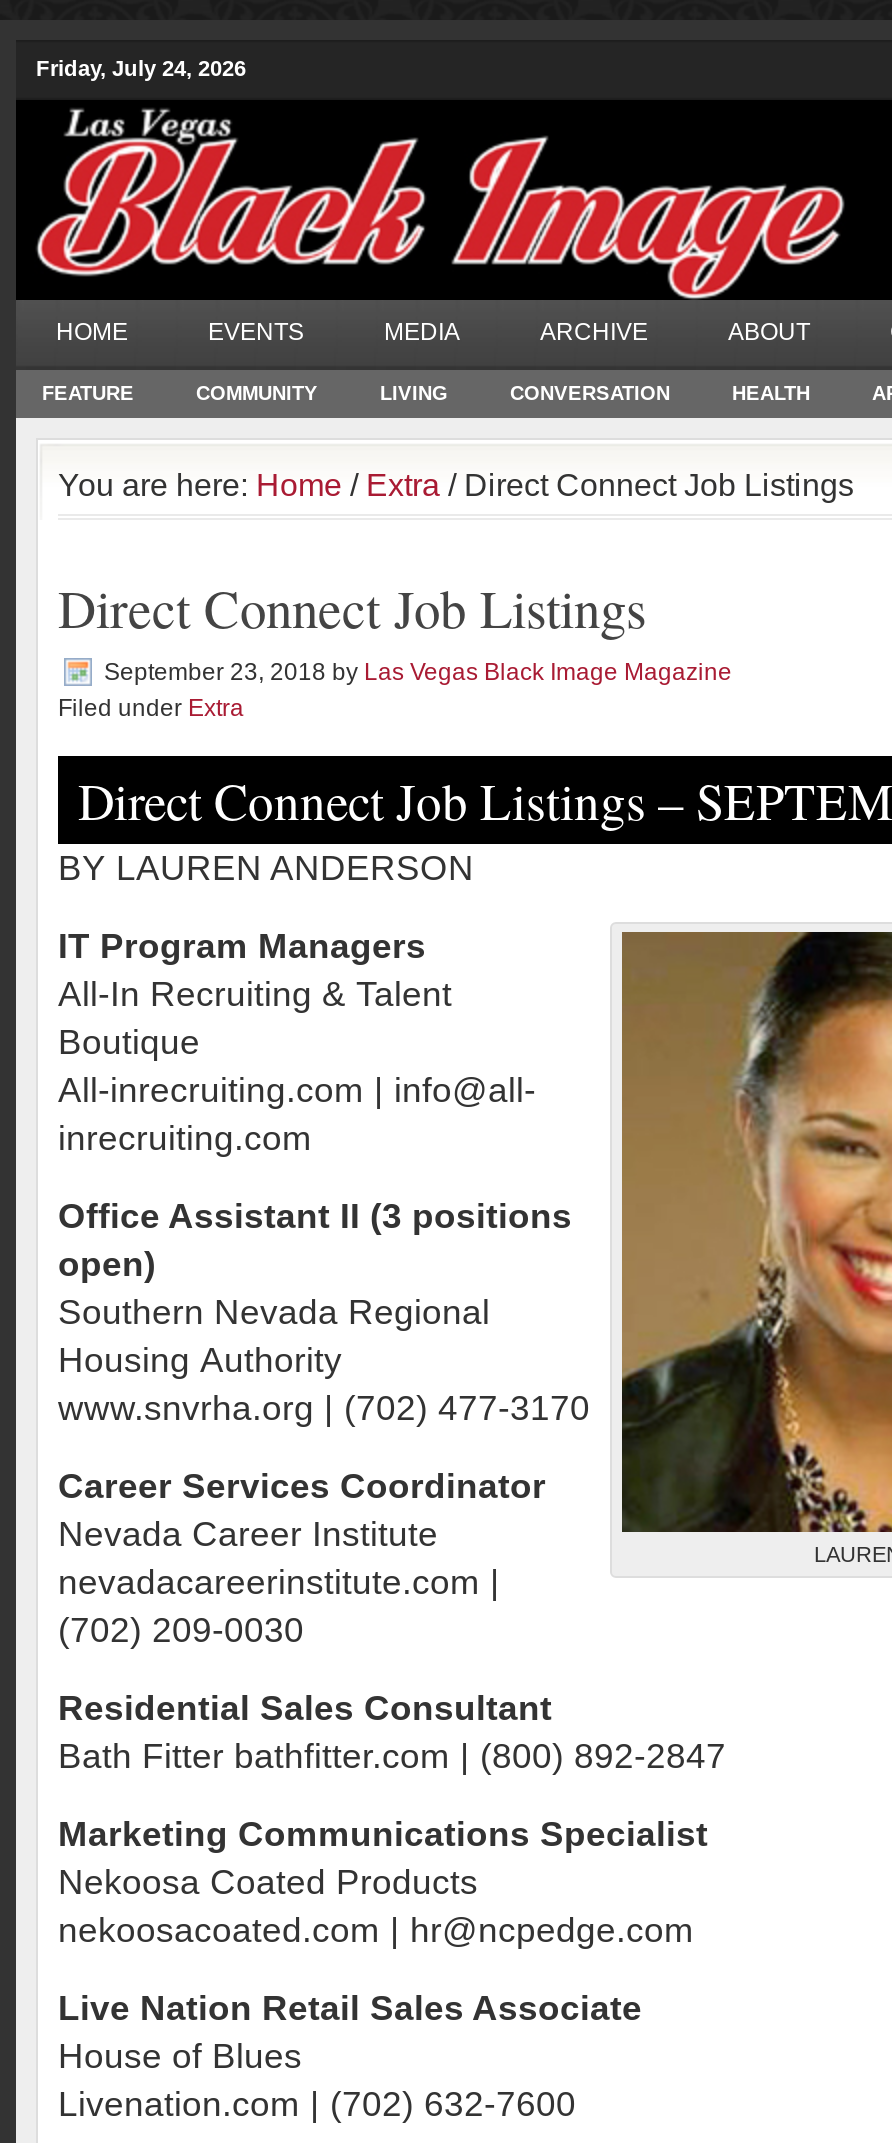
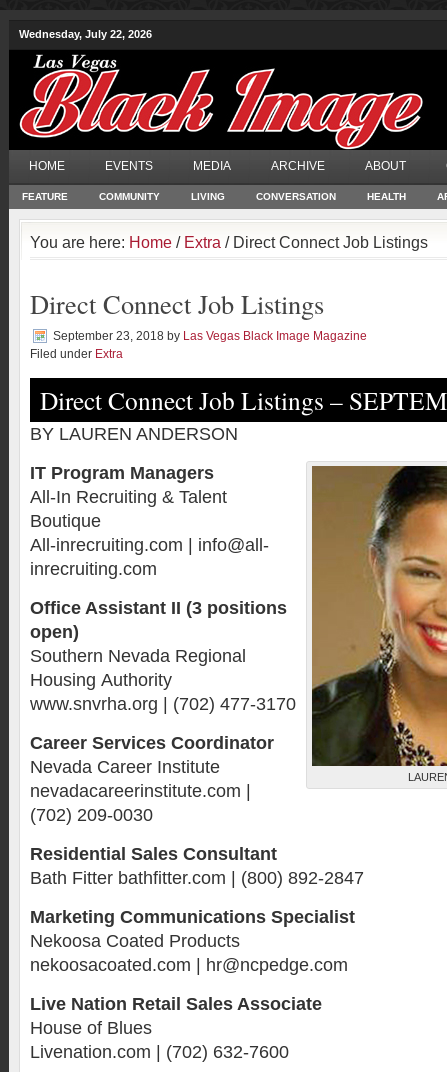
- Friday, July 24, 2026
+ Wednesday, July 22, 2026
